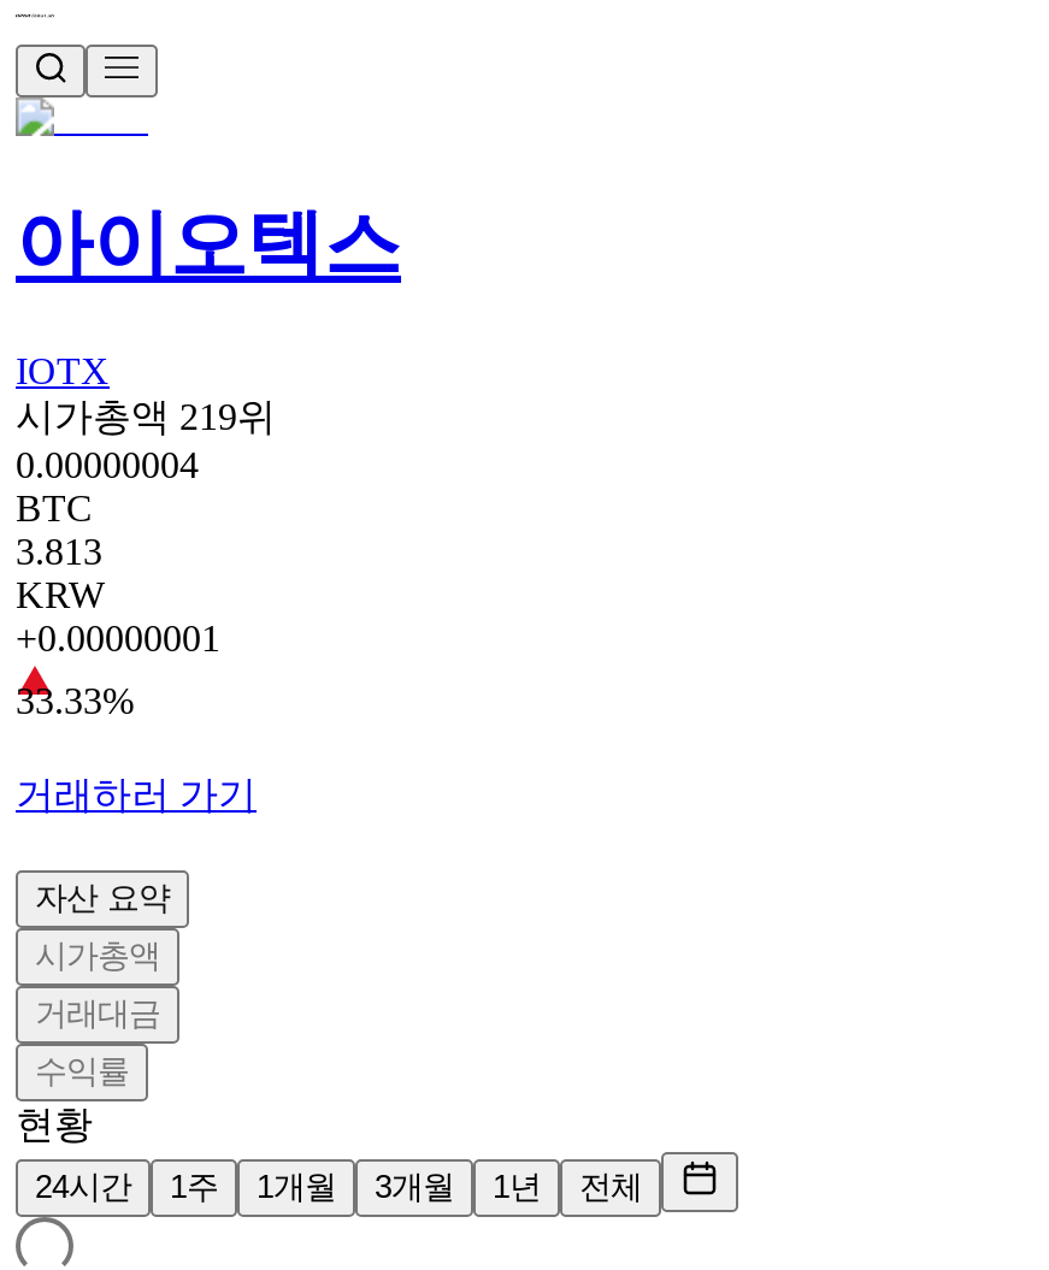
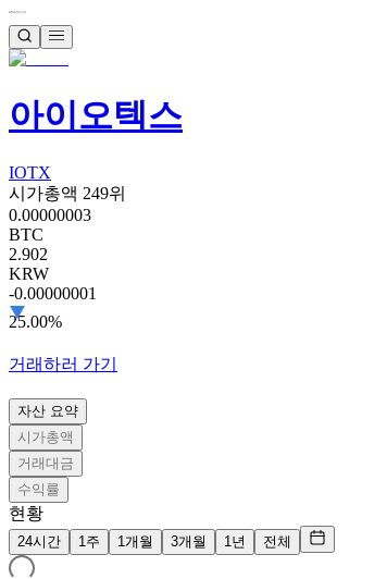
- 시가총액 219위
+ 시가총액 249위

- 0.00000004
+ 0.00000003

- 3.813
+ 2.902

- +0.00000001
+ -0.00000001

- 33.33%
+ 25.00%
